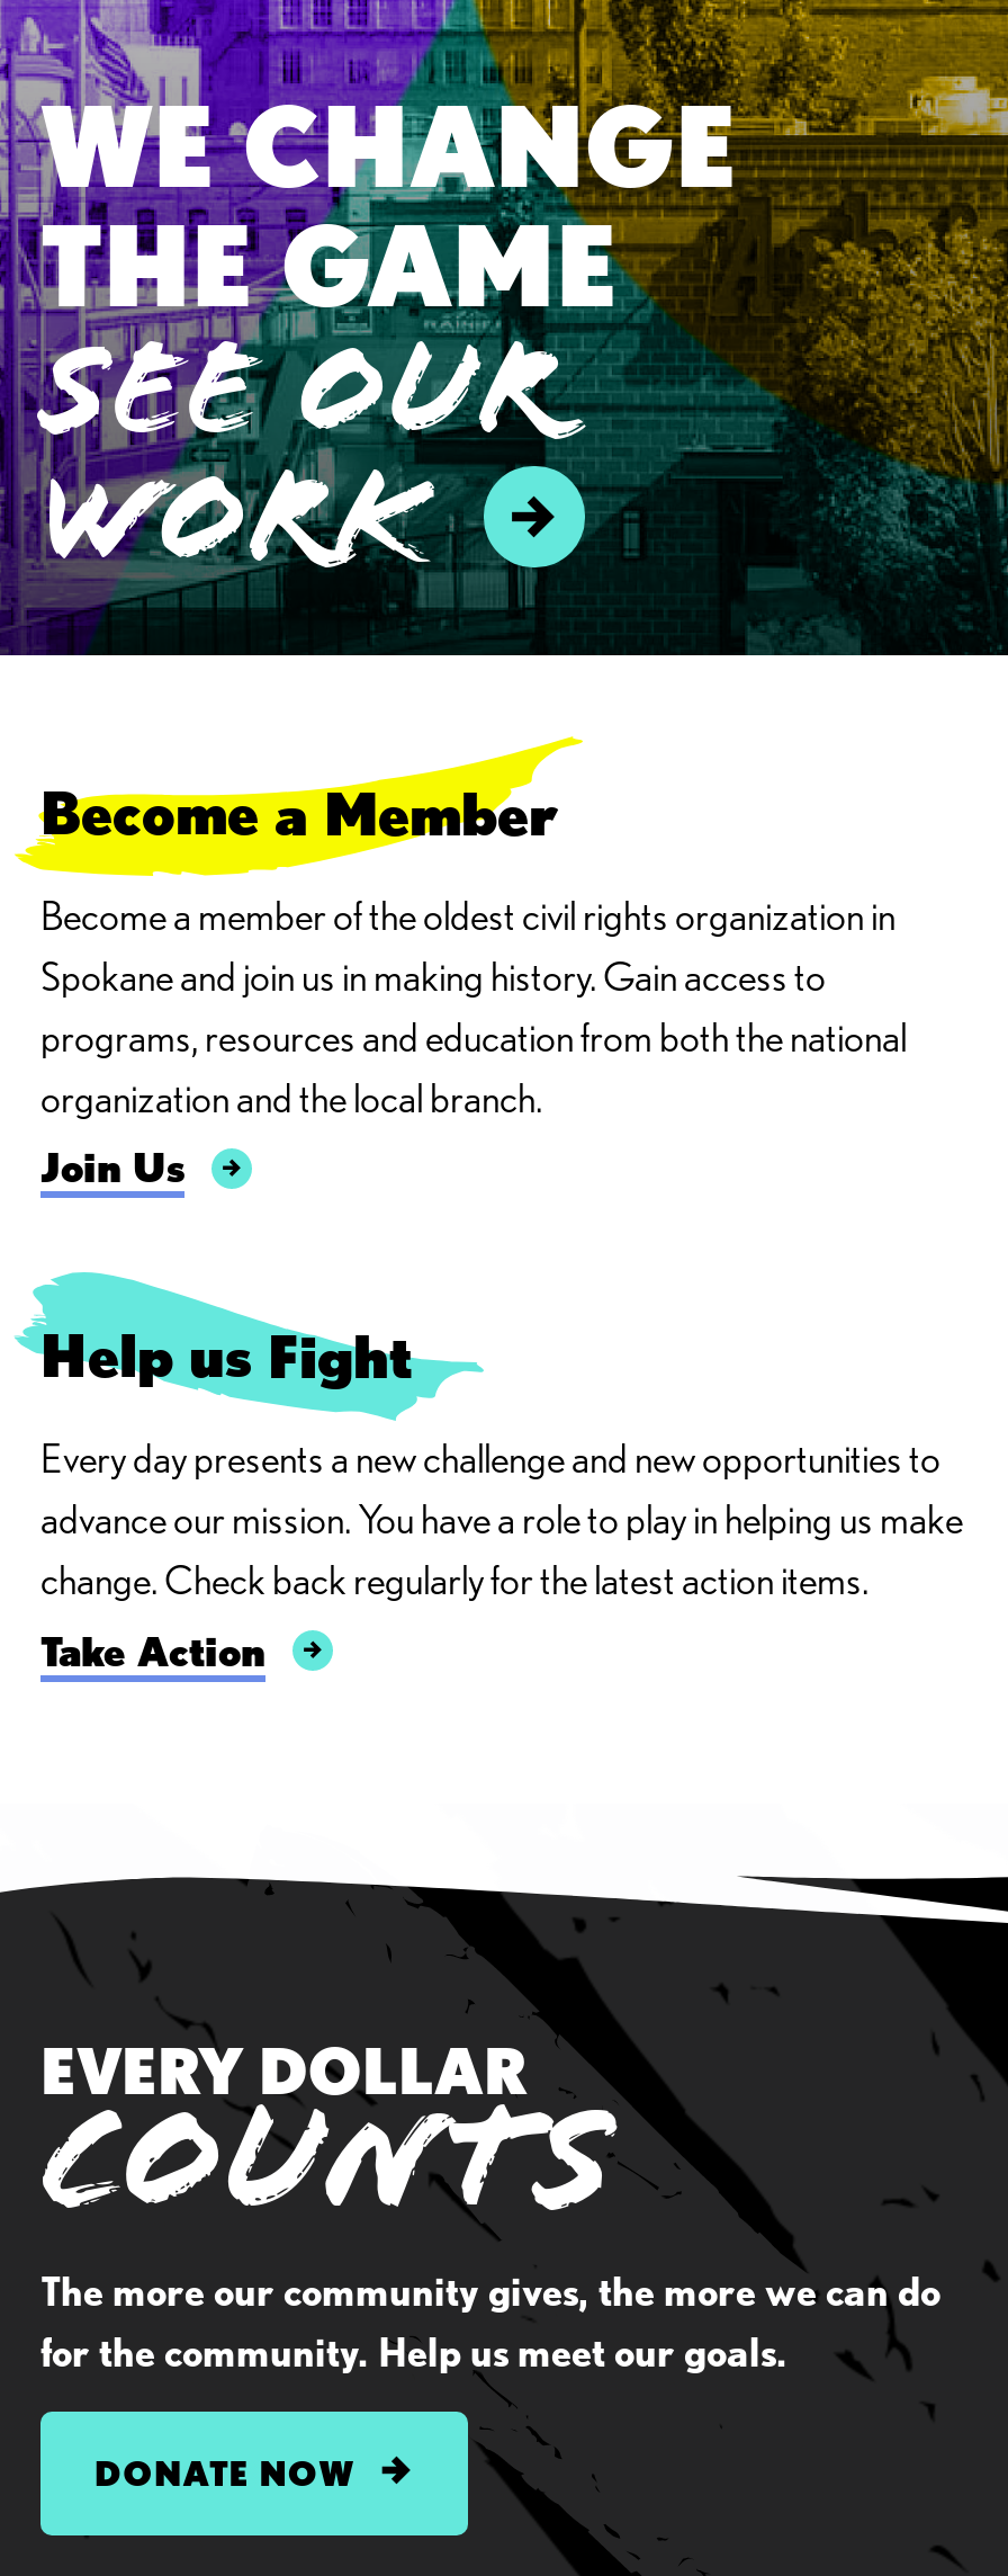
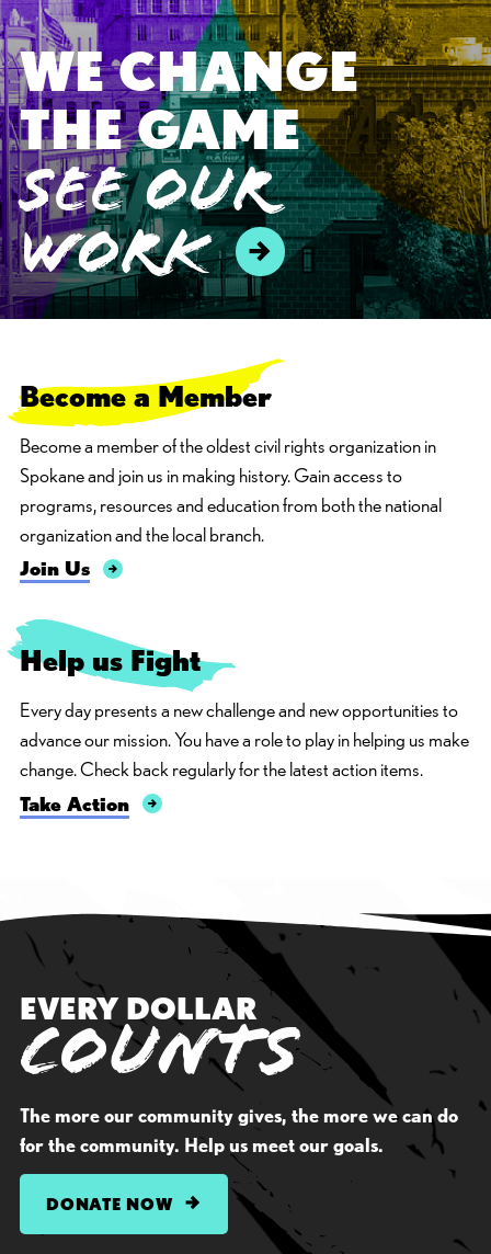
- Become
+ Become a Member
